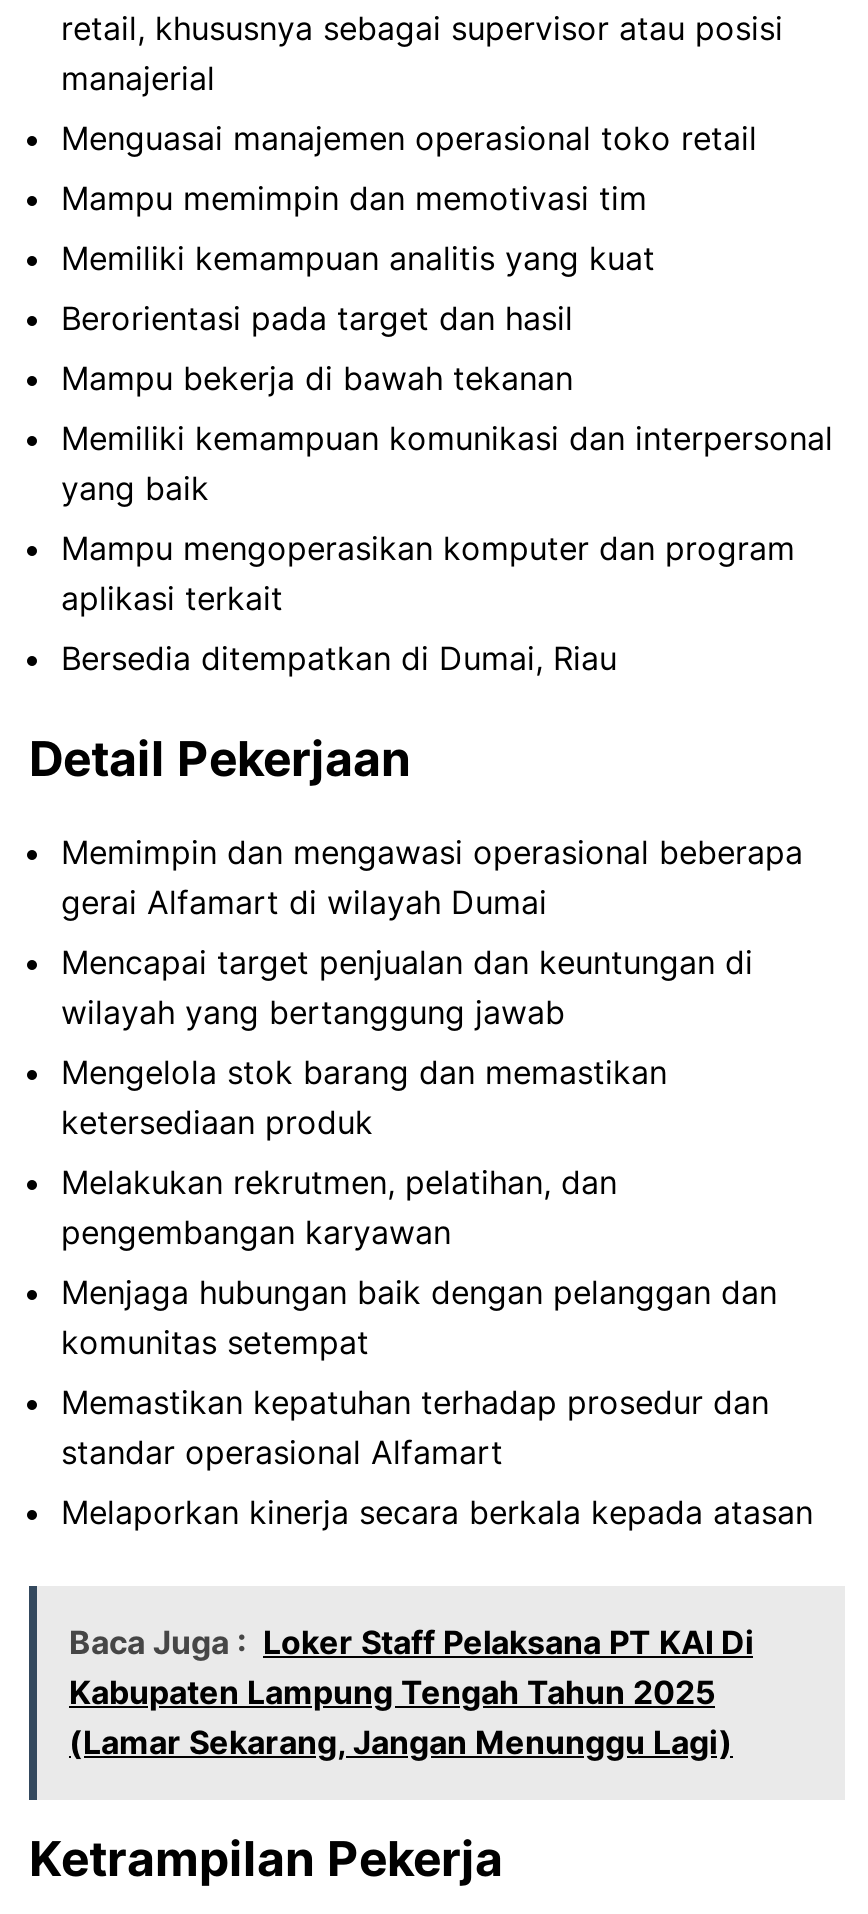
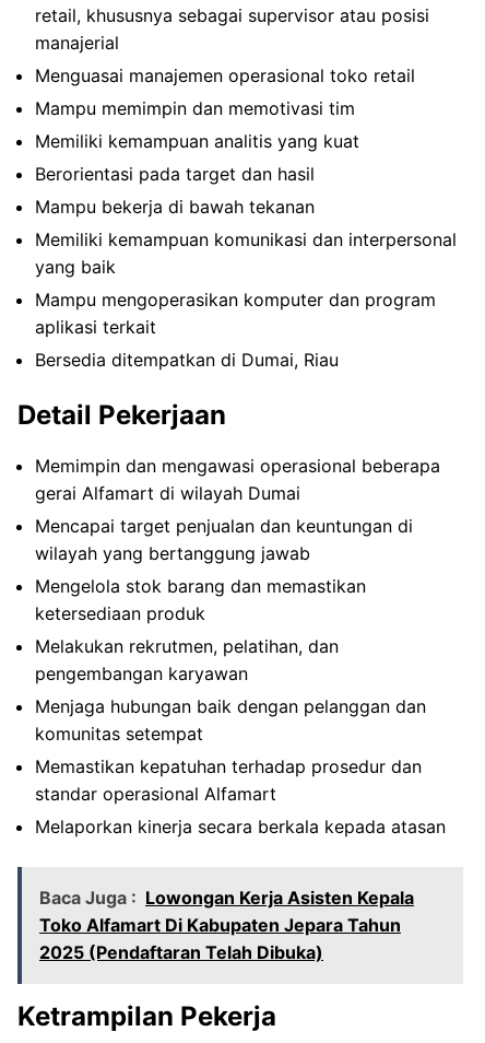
- Baca Juga : Loker Staff Pelaksana PT KAI Di
- Kabupaten Lampung Tengah Tahun 2025
- (Lamar Sekarang, Jangan Menunggu Lagi)
+ Baca Juga : Lowongan Kerja Asisten Kepala
+ Toko Alfamart Di Kabupaten Jepara Tahun
+ 2025 (Pendaftaran Telah Dibuka)
